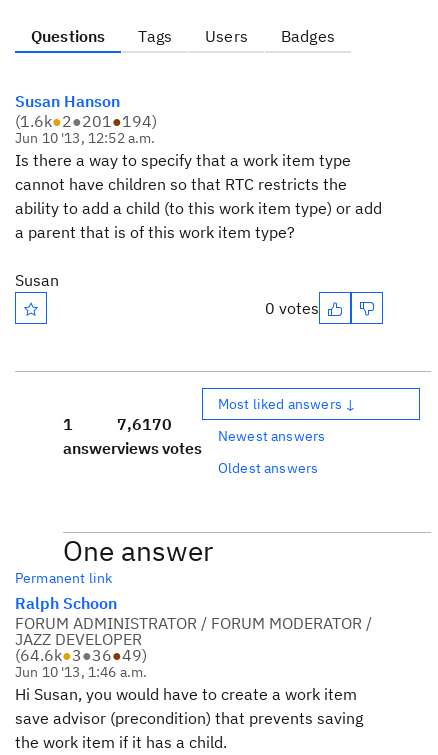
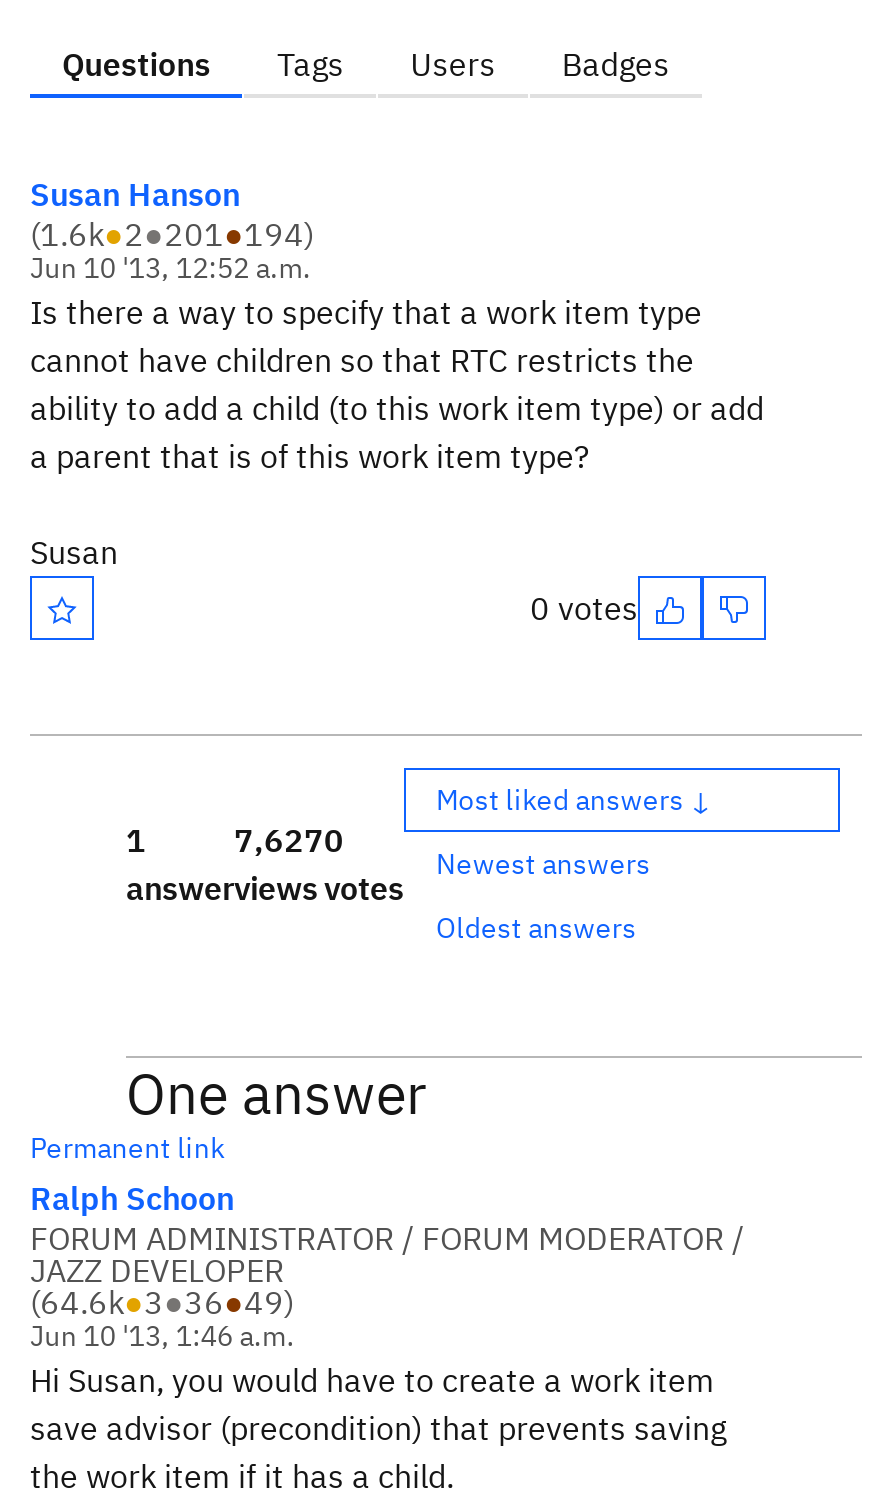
- 7,617 0
+ 7,627 0
